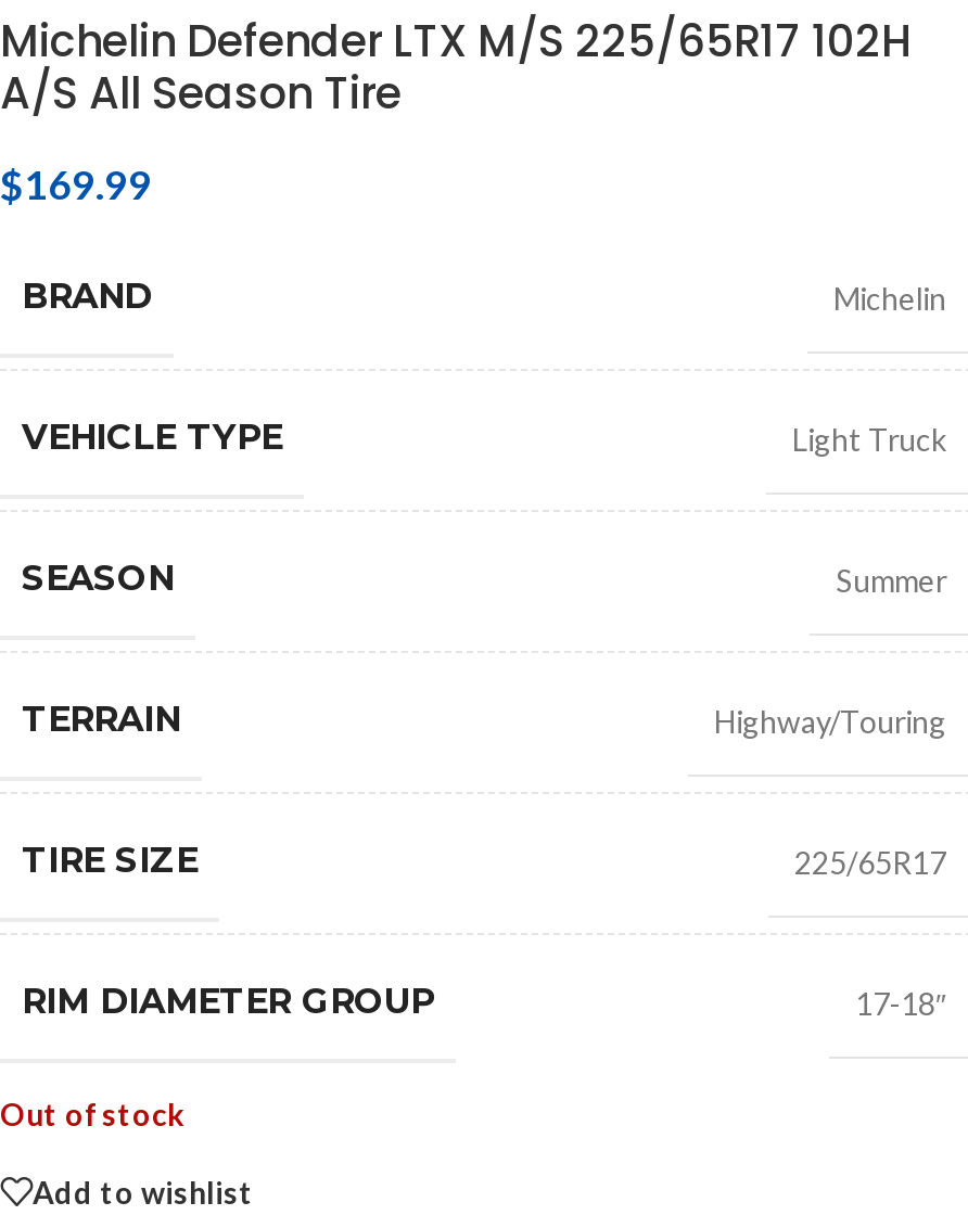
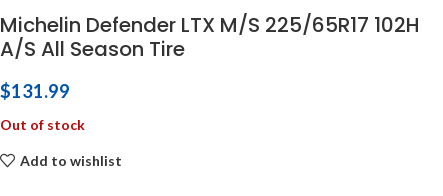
- $169.99
- BRAND
- Michelin
- VEHICLE TYPE
- Light Truck
- SEASON
- Summer
- TERRAIN
- Highway/Touring
- TIRE SIZE
- 225/65R17
- RIM DIAMETER GROUP
- 17-18″
+ $131.99
